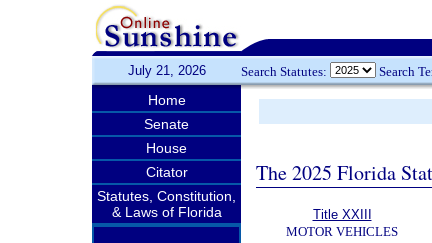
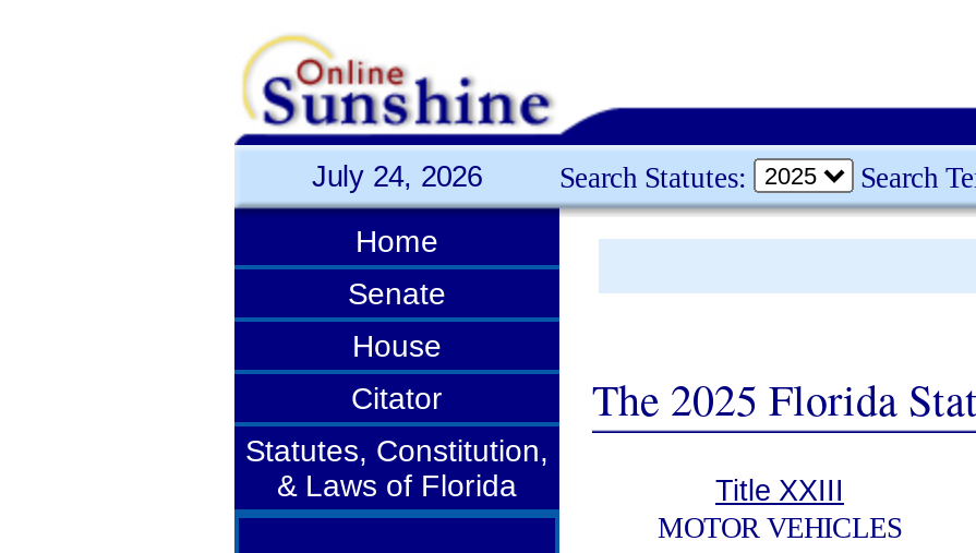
- July 21, 2026
+ July 24, 2026
